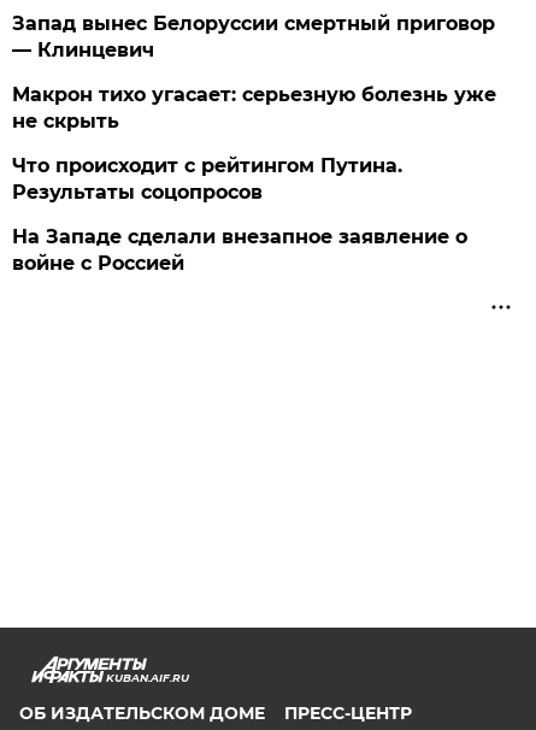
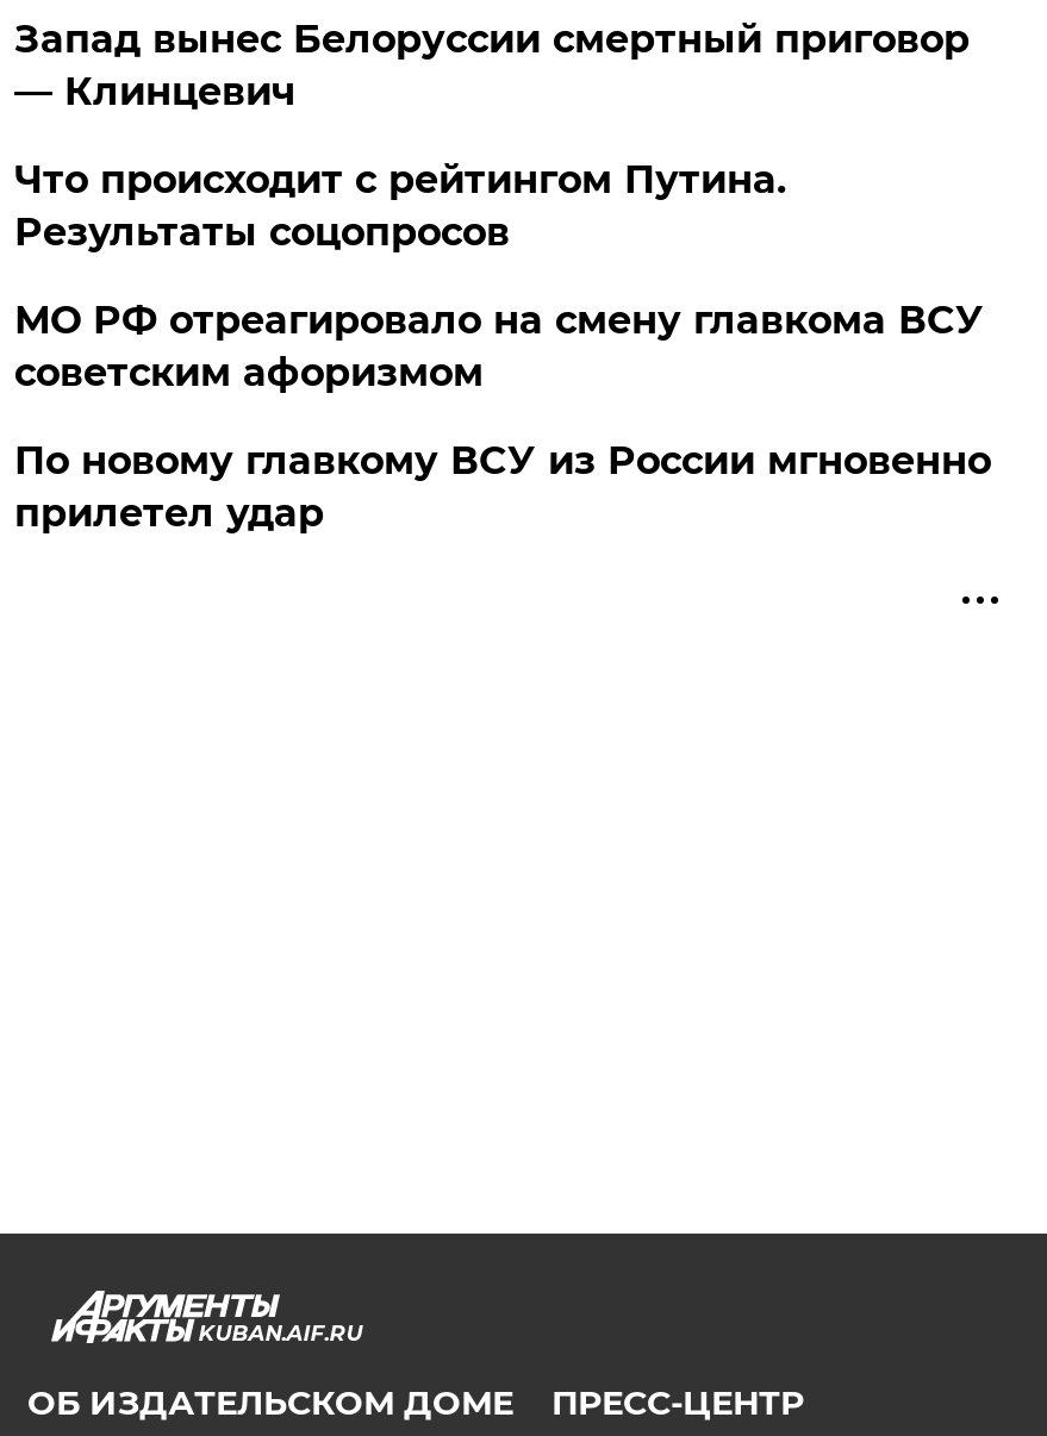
- Макрон тихо угасает: серьезную болезнь уже
- не скрыть

moved up: Что происходит с рейтингом Путина. | Результаты соцопросов

- На Западе сделали внезапное заявление о
- войне с Россией
+ МО РФ отреагировало на смену главкома ВСУ
+ советским афоризмом
+ По новому главкому ВСУ из России мгновенно
+ прилетел удар
